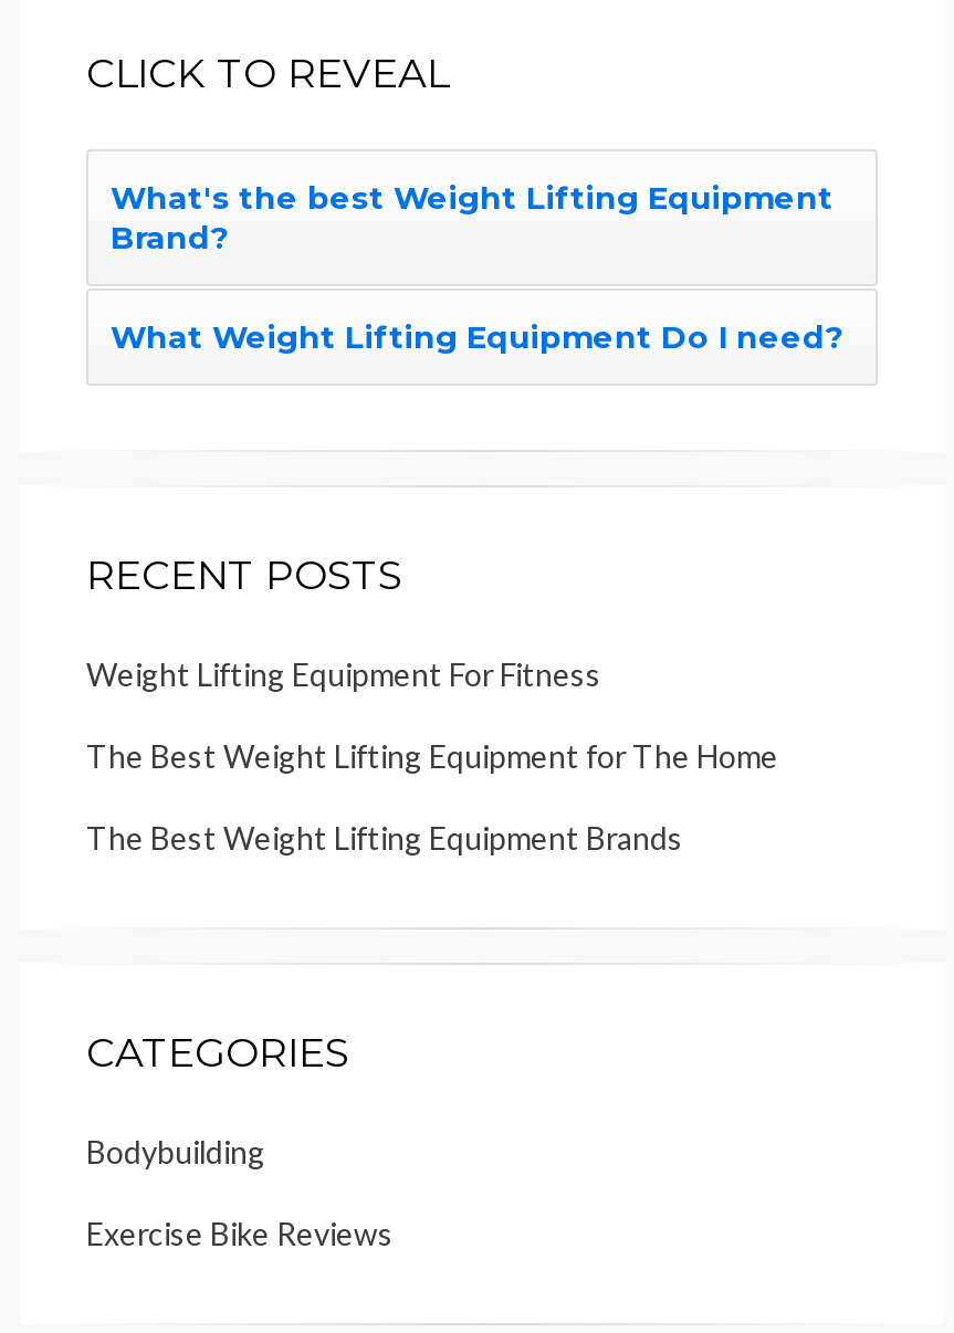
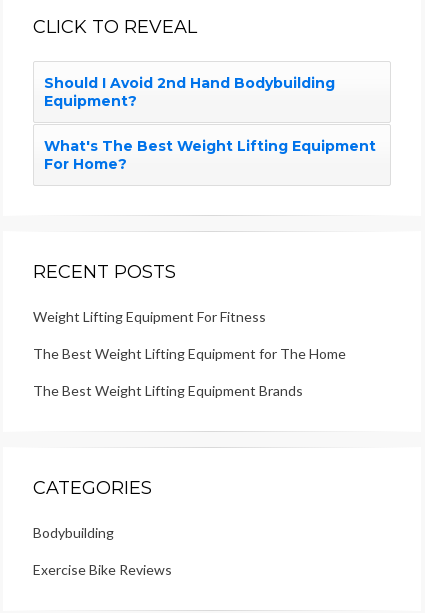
- What's the best Weight Lifting Equipment
- Brand?
+ Should I Avoid 2nd Hand Bodybuilding
+ Equipment?

- What Weight Lifting Equipment Do I need?
+ What's The Best Weight Lifting Equipment
+ For Home?
